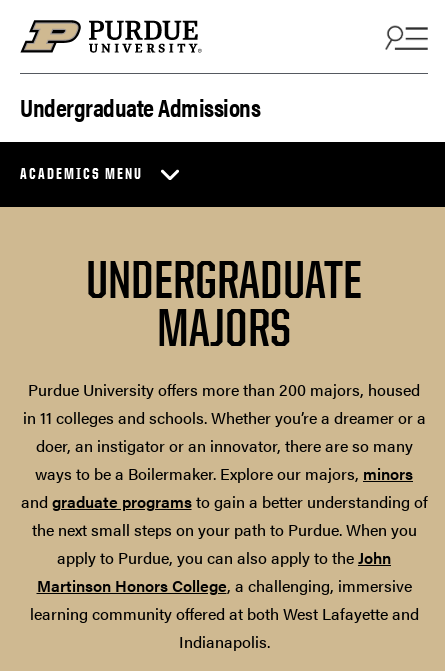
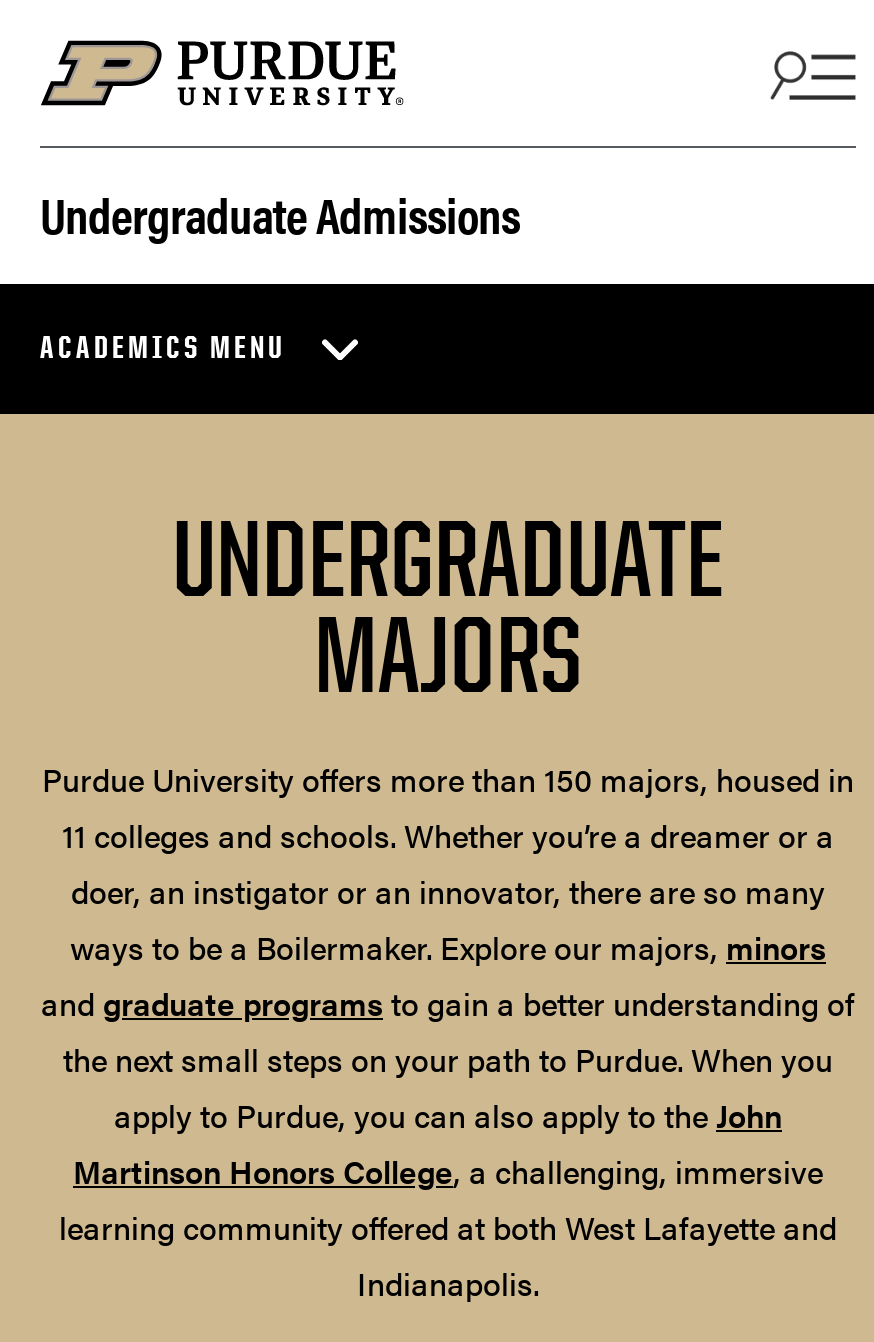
- Purdue University offers more than 200 majors, housed
- in 11 colleges and schools. Whether you’re a dreamer or a
+ Purdue University offers more than 150 majors, housed in
+ 11 colleges and schools. Whether you’re a dreamer or a
